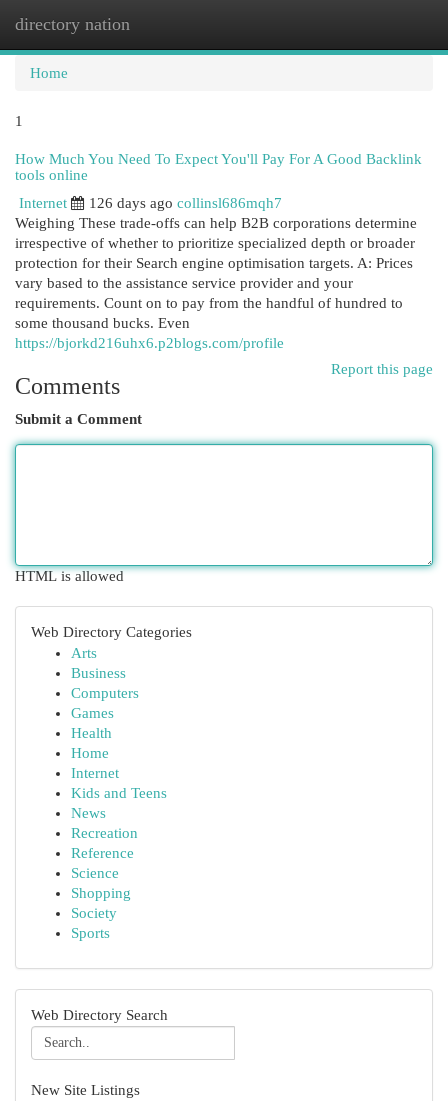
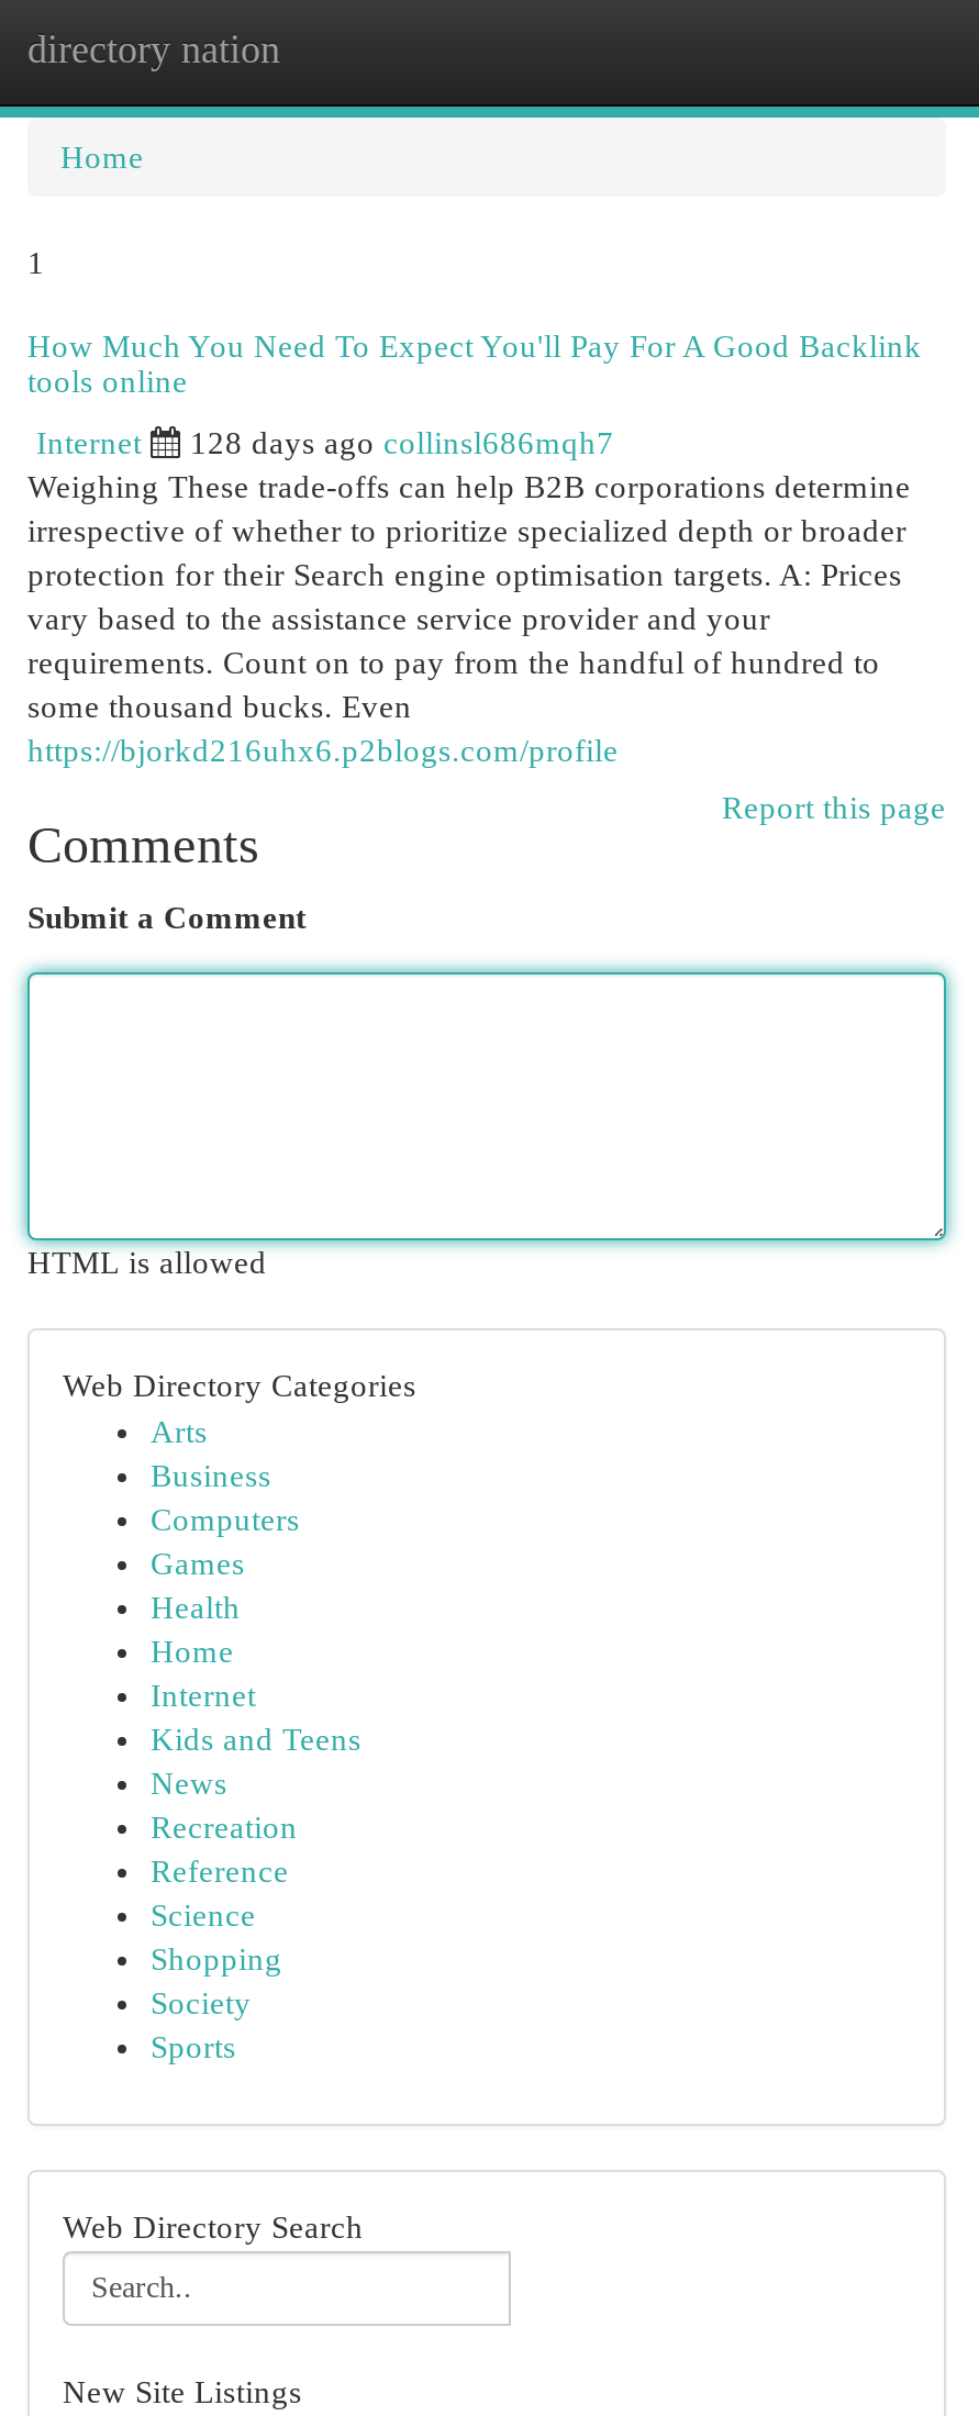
- 126 days ago collinsl686mqh7
+ 128 days ago collinsl686mqh7
